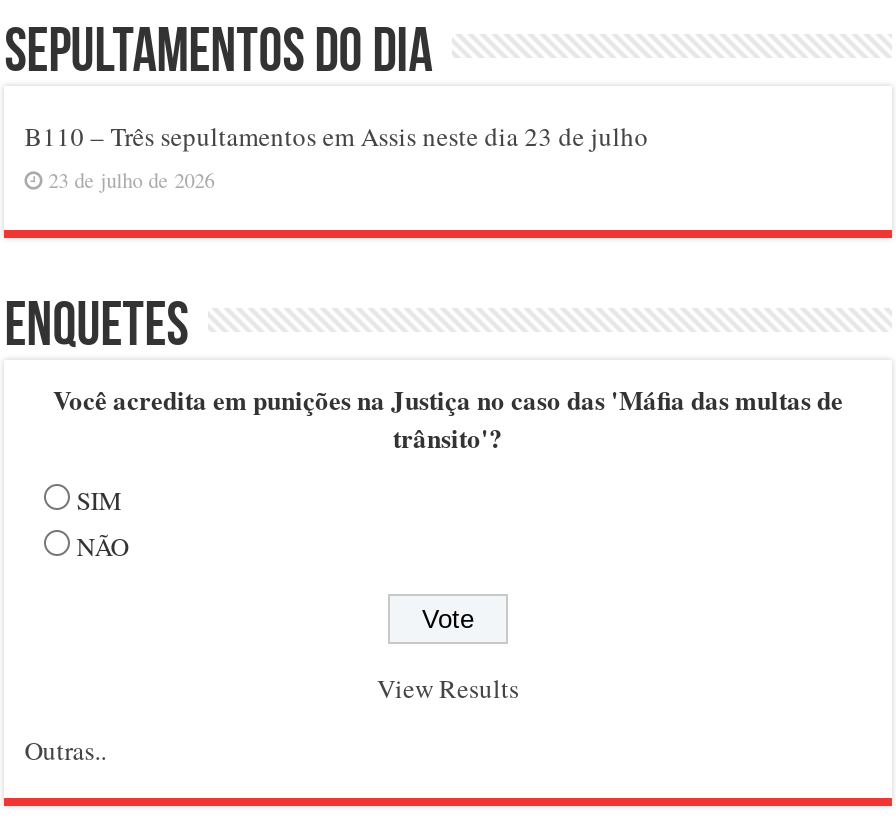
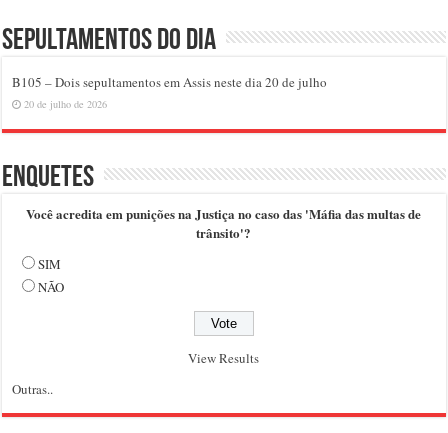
- B110 – Três sepultamentos em Assis neste dia 23 de julho
+ B105 – Dois sepultamentos em Assis neste dia 20 de julho

- 23 de julho de 2026
+ 20 de julho de 2026
